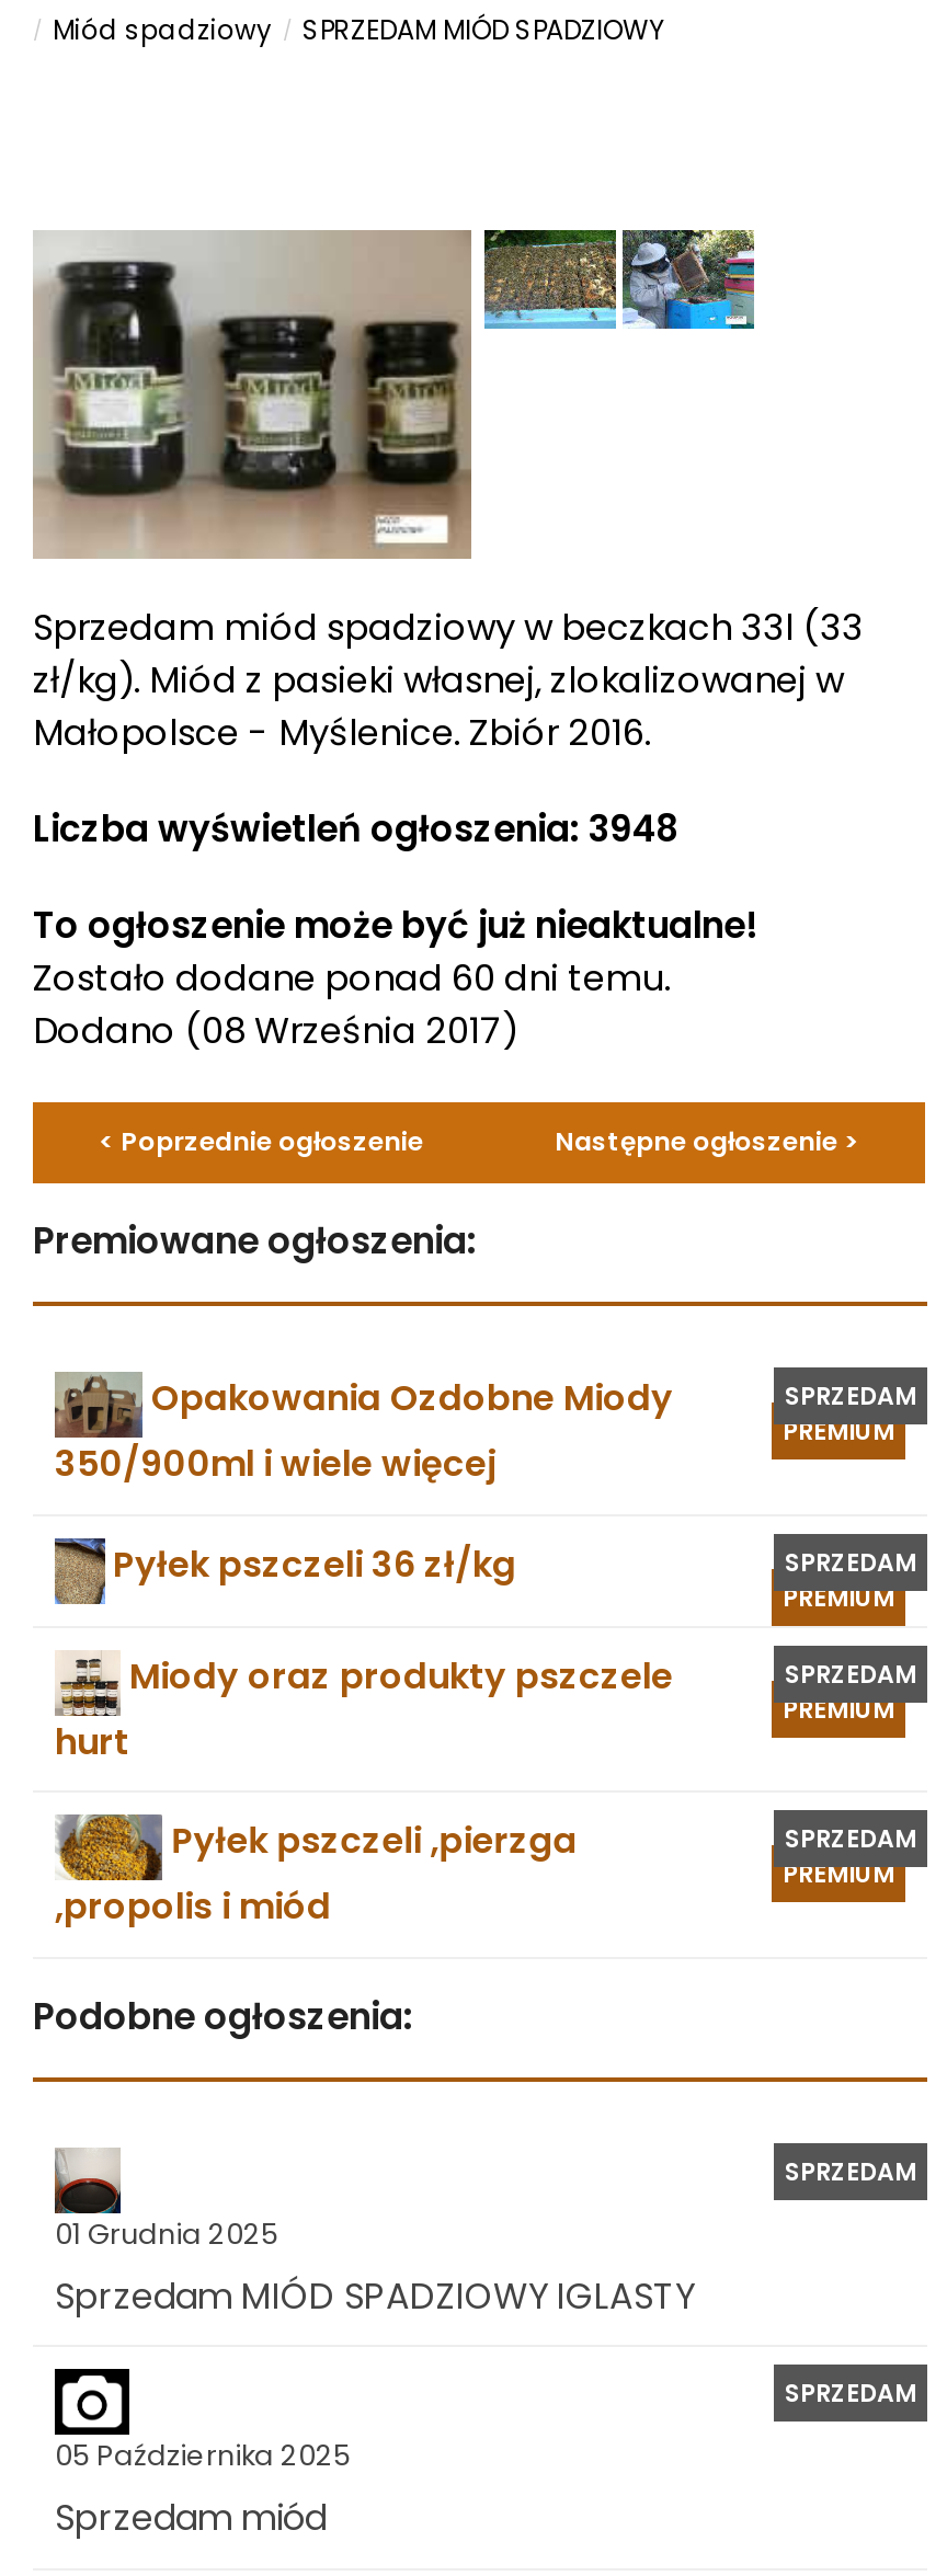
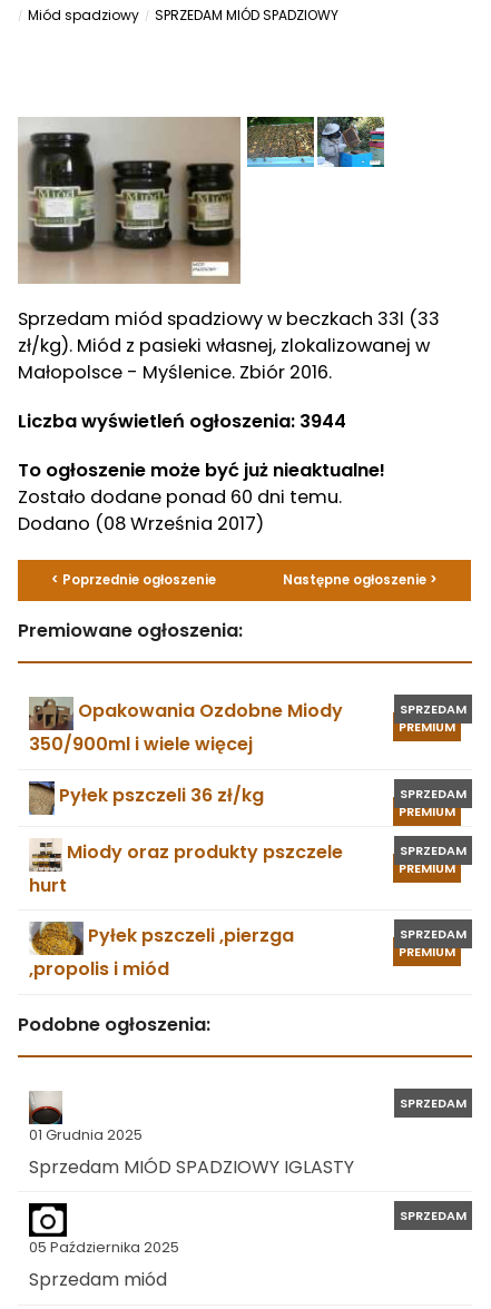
- Liczba wyświetleń ogłoszenia: 3948
+ Liczba wyświetleń ogłoszenia: 3944
